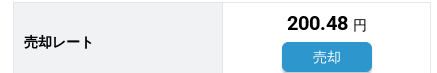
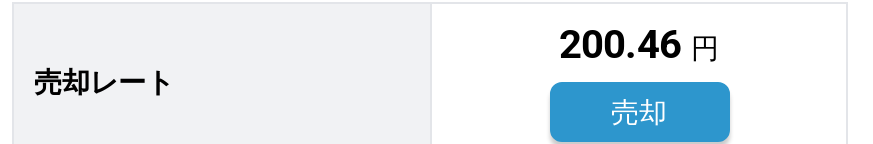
- 200.48 円
+ 200.46 円
